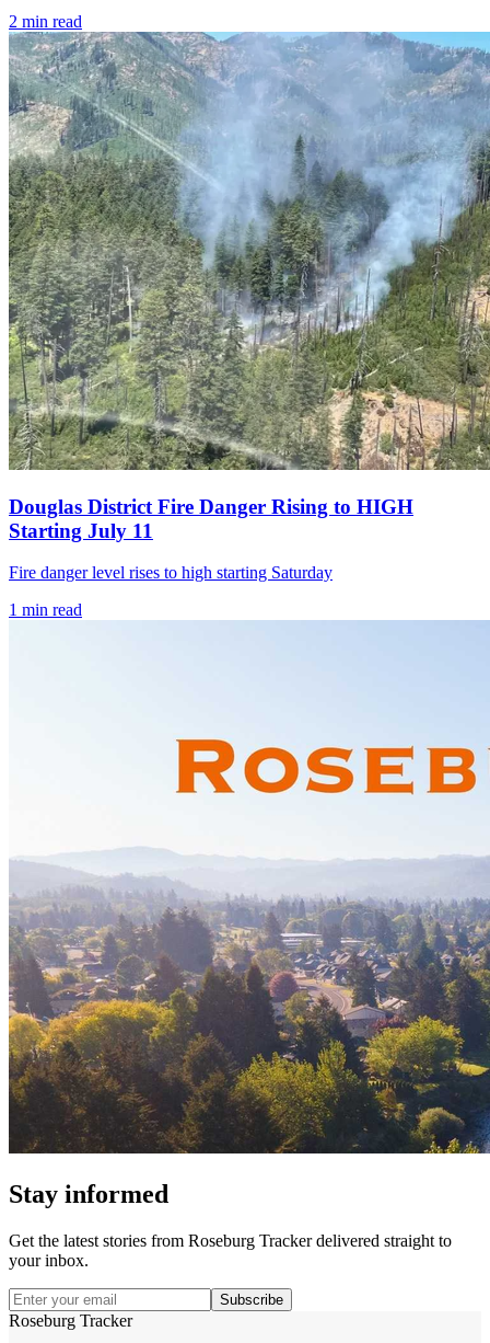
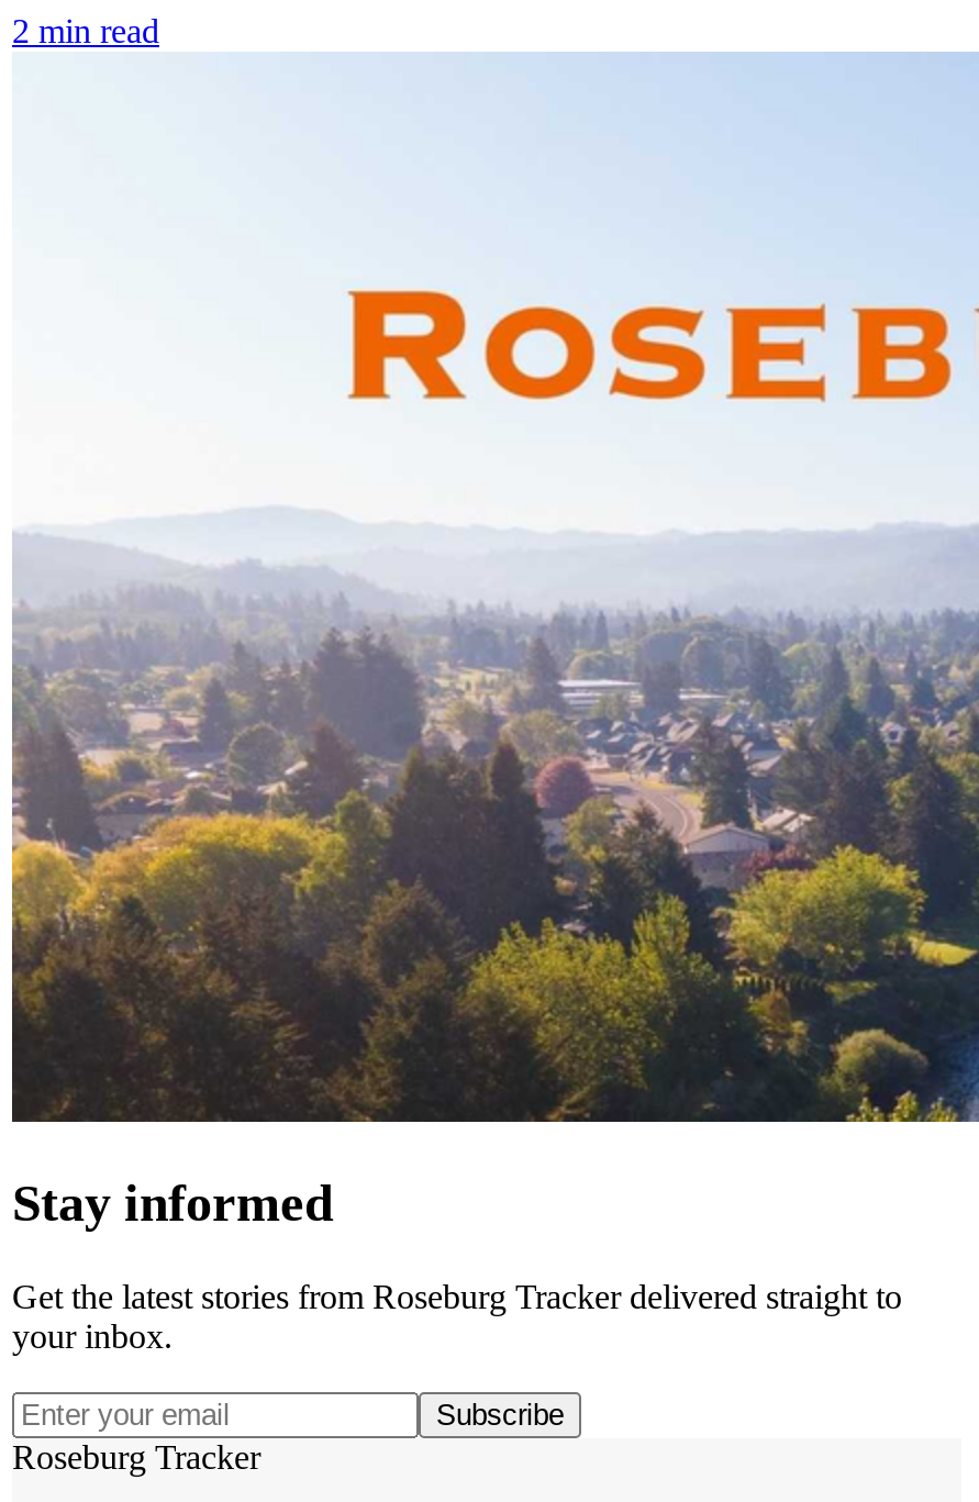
- [image]
- Douglas District Fire Danger Rising to HIGH
- Starting July 11
- Fire danger level rises to high starting Saturday
- 1 min read
